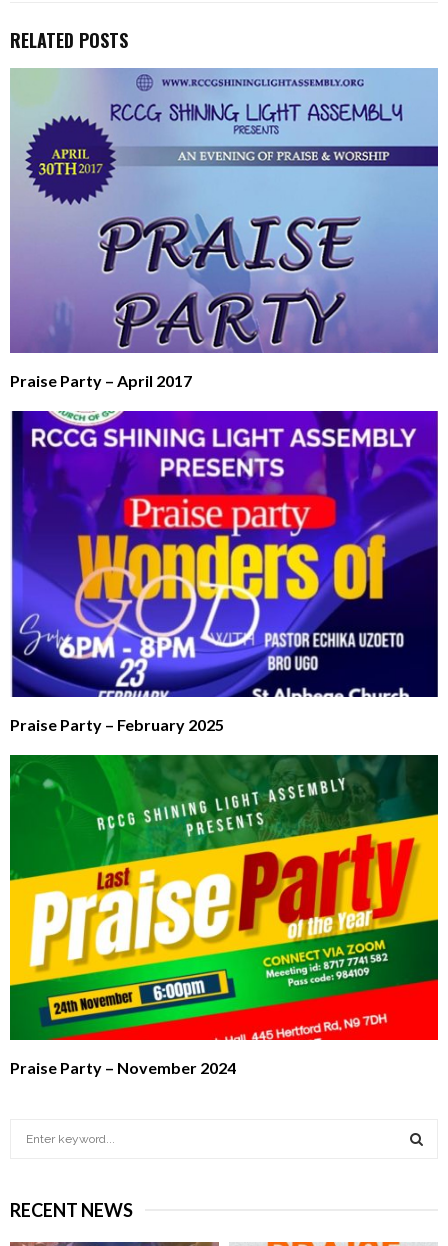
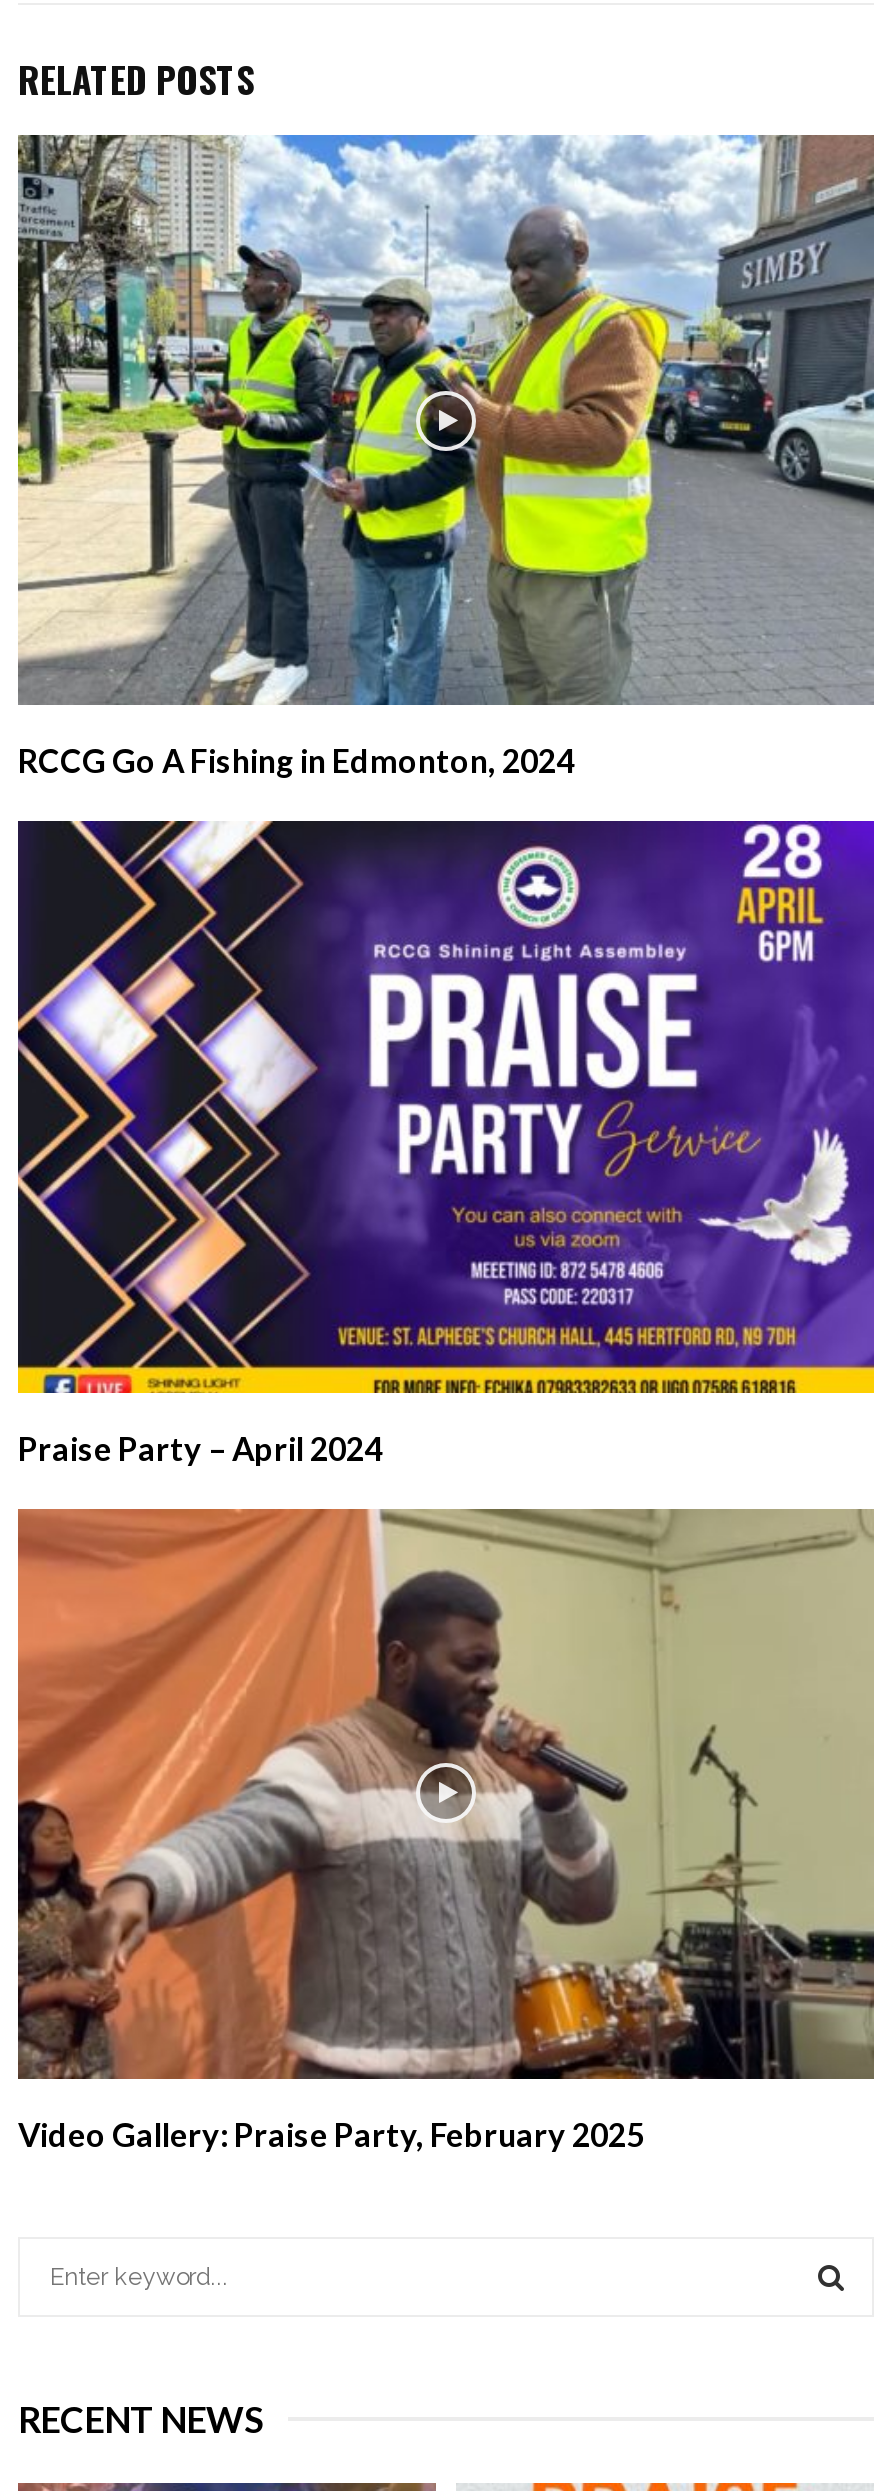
- [image]
- Praise Party – April 2017
+ [image]
+ RCCG Go A Fishing in Edmonton, 2024

- [image]
- Praise Party – February 2025
+ [image]
+ Praise Party – April 2024

- [image]
- Praise Party – November 2024
+ [image]
+ Video Gallery: Praise Party, February 2025
